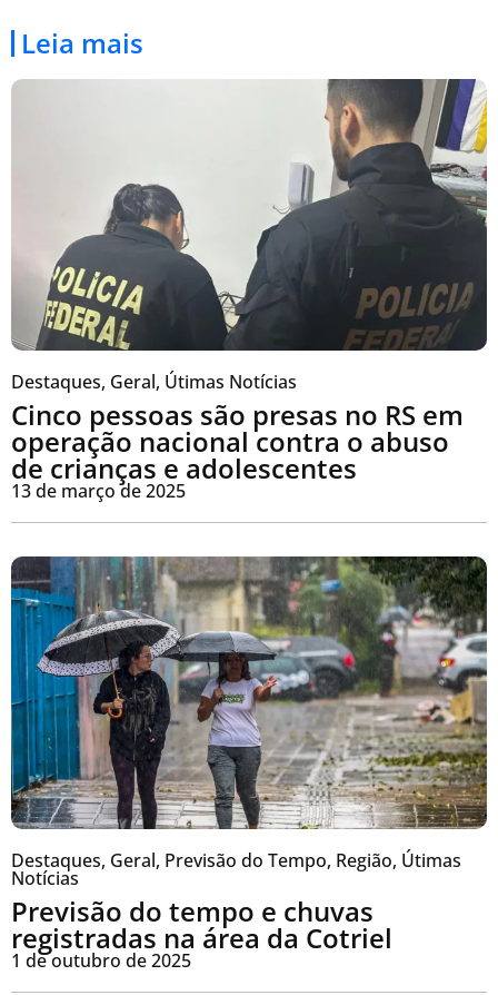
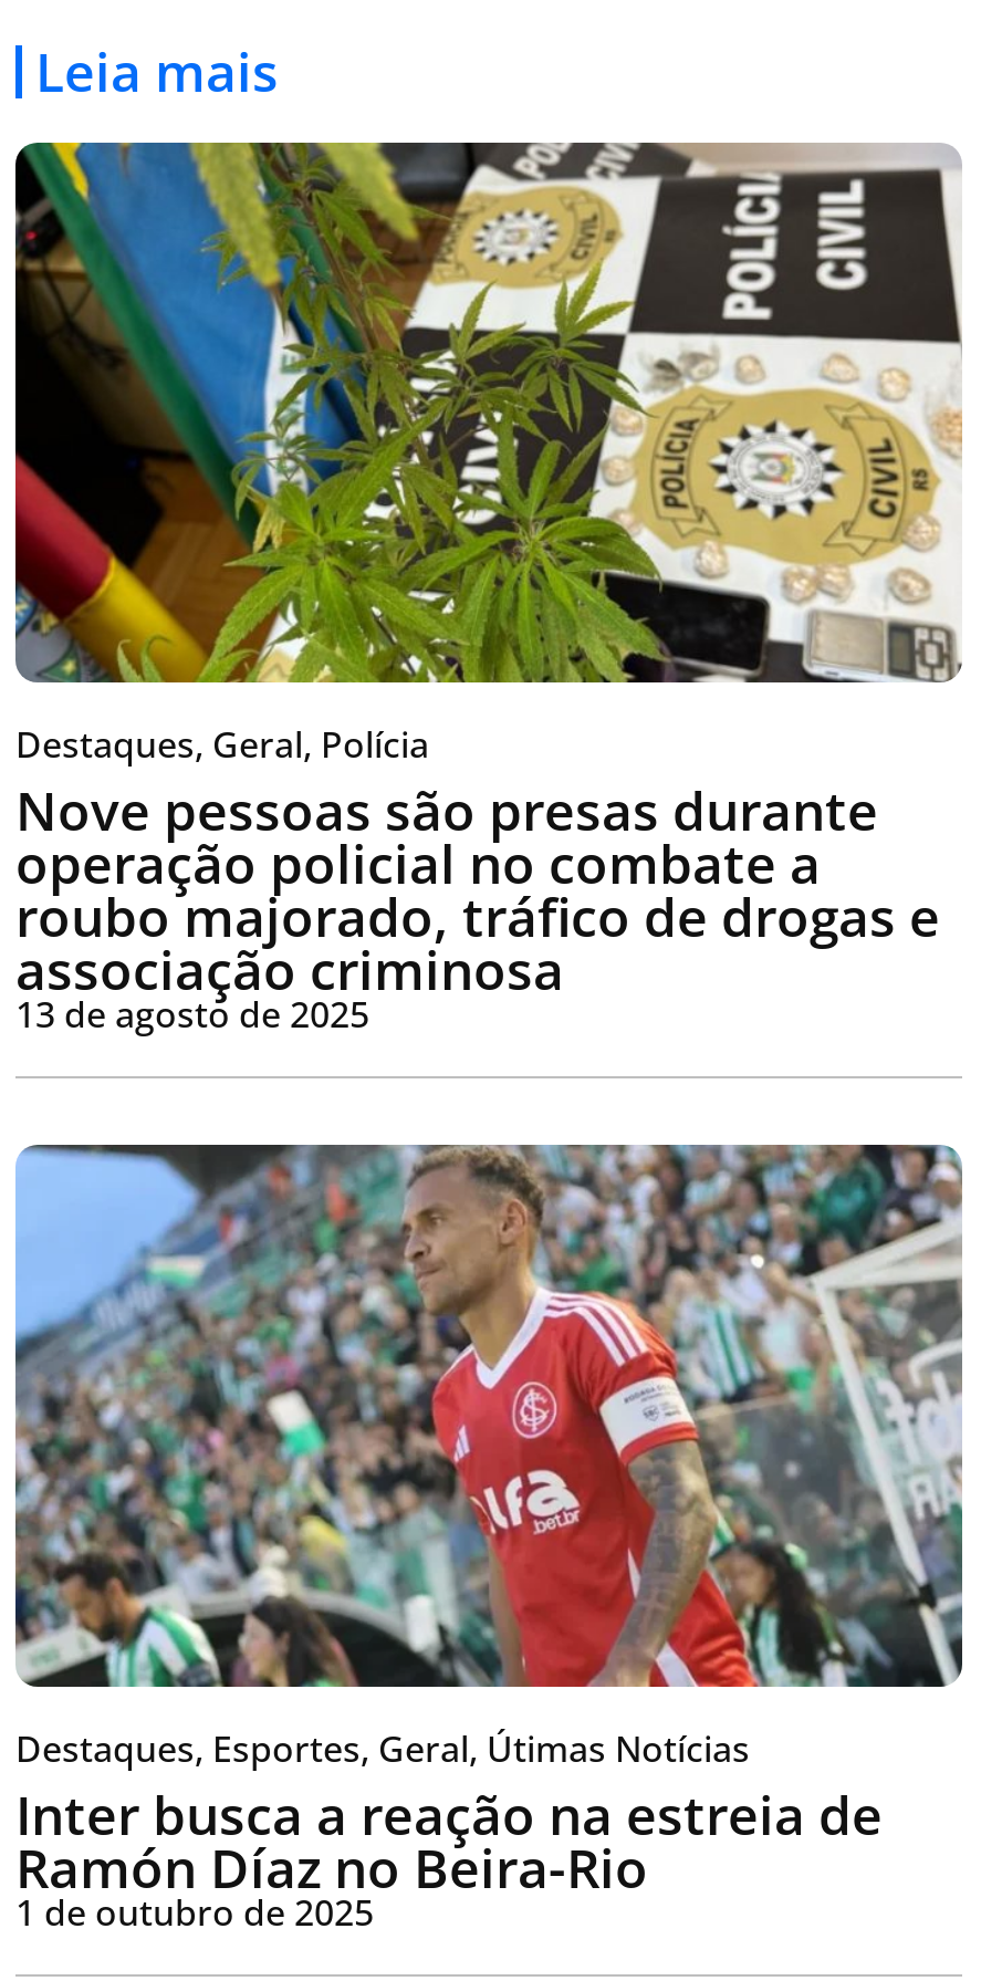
- [image]
- Destaques, Geral, Útimas Notícias
- Cinco pessoas são presas no RS em
- operação nacional contra o abuso
- de crianças e adolescentes
- 13 de março de 2025
+ [image]
+ Destaques, Geral, Polícia
+ Nove pessoas são presas durante
+ operação policial no combate a
+ roubo majorado, tráfico de drogas e
+ associação criminosa
+ 13 de agosto de 2025

- [image]
- Destaques, Geral, Previsão do Tempo, Região, Útimas
- Notícias
- Previsão do tempo e chuvas
- registradas na área da Cotriel
+ [image]
+ Destaques, Esportes, Geral, Útimas Notícias
+ Inter busca a reação na estreia de
+ Ramón Díaz no Beira-Rio
